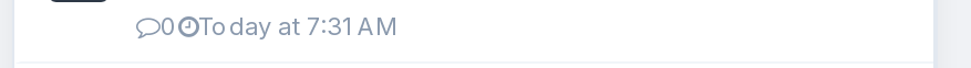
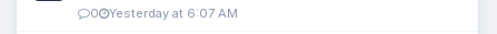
- Today at 7:31 AM
+ Yesterday at 6:07 AM
